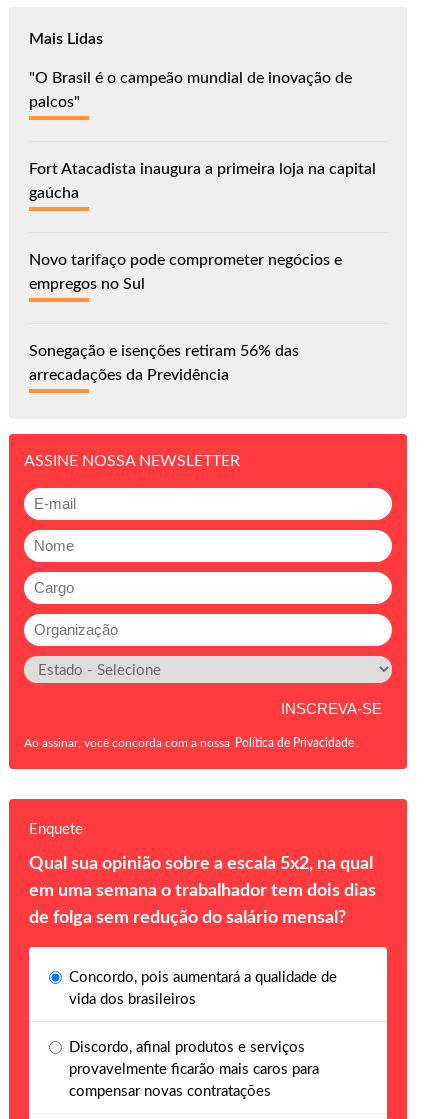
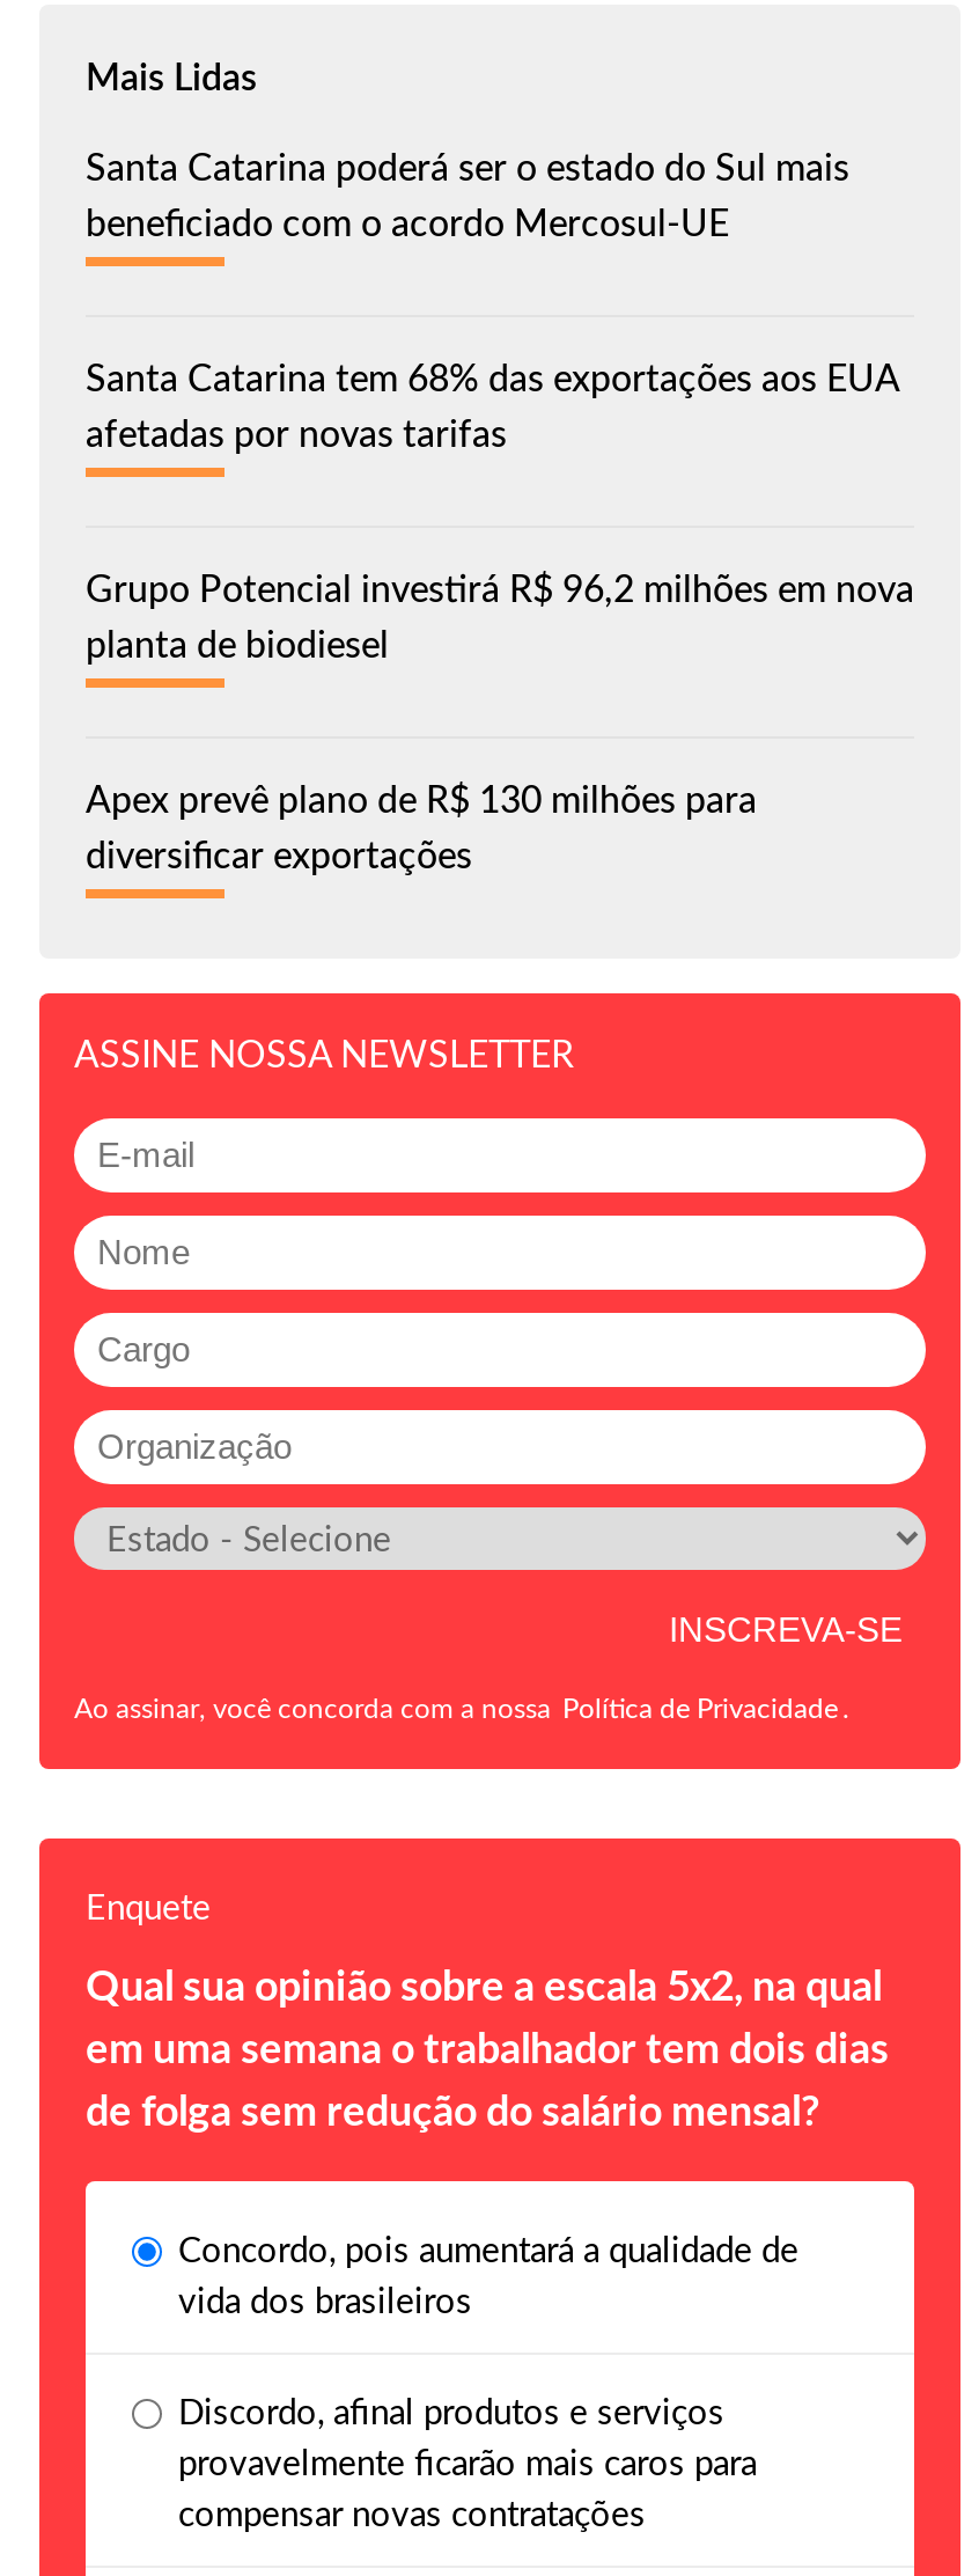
- "O Brasil é o campeão mundial de inovação de
+ Santa Catarina poderá ser o estado do Sul mais

- palcos"
+ beneficiado com o acordo Mercosul-UE

- Fort Atacadista inaugura a primeira loja na capital
+ Santa Catarina tem 68% das exportações aos EUA

- gaúcha
+ afetadas por novas tarifas

- Novo tarifaço pode comprometer negócios e
+ Grupo Potencial investirá R$ 96,2 milhões em nova

- empregos no Sul
+ planta de biodiesel

- Sonegação e isenções retiram 56% das
+ Apex prevê plano de R$ 130 milhões para

- arrecadações da Previdência
+ diversificar exportações
